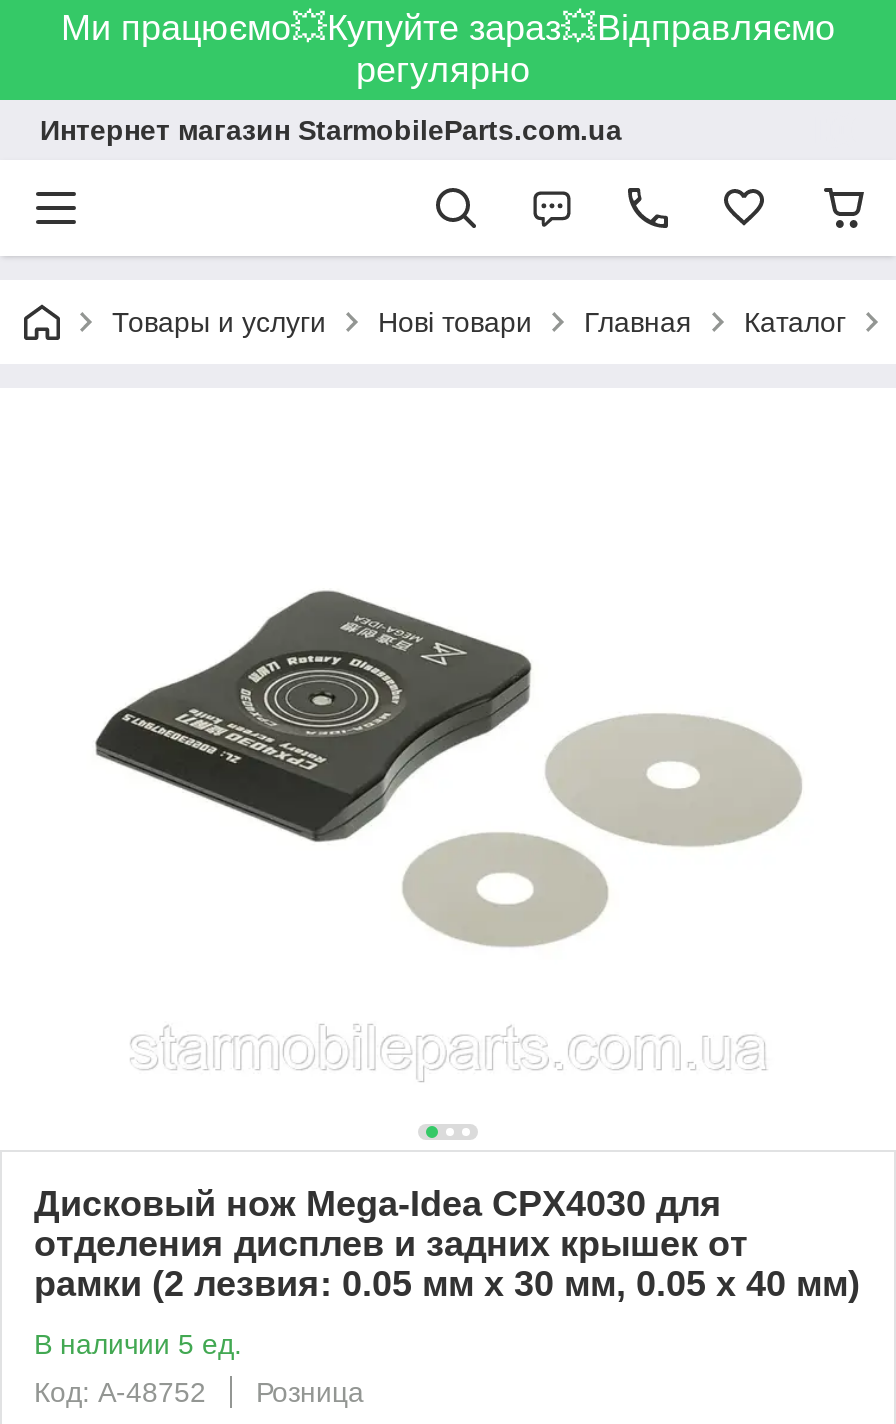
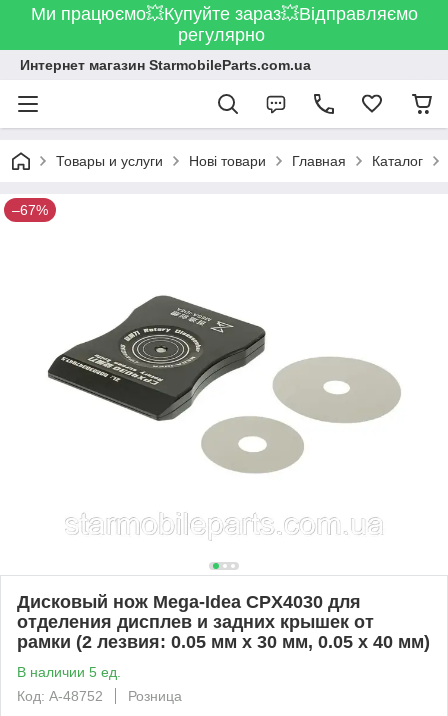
+ –67%
